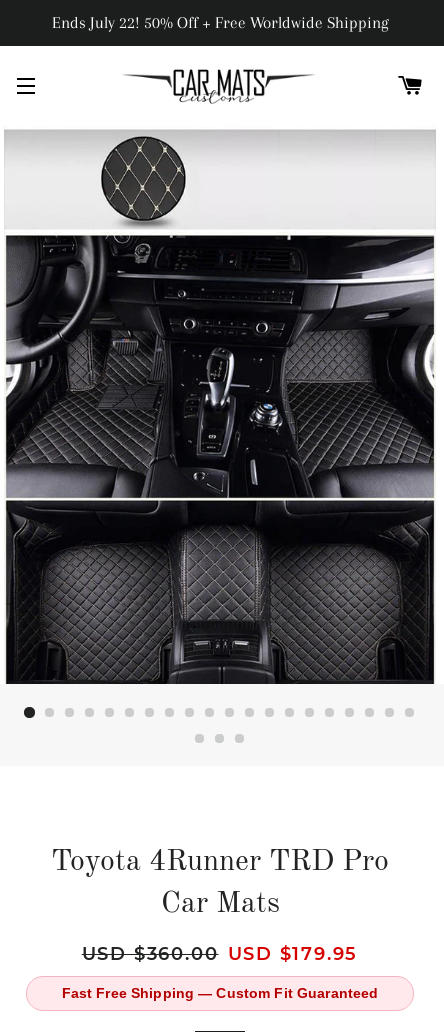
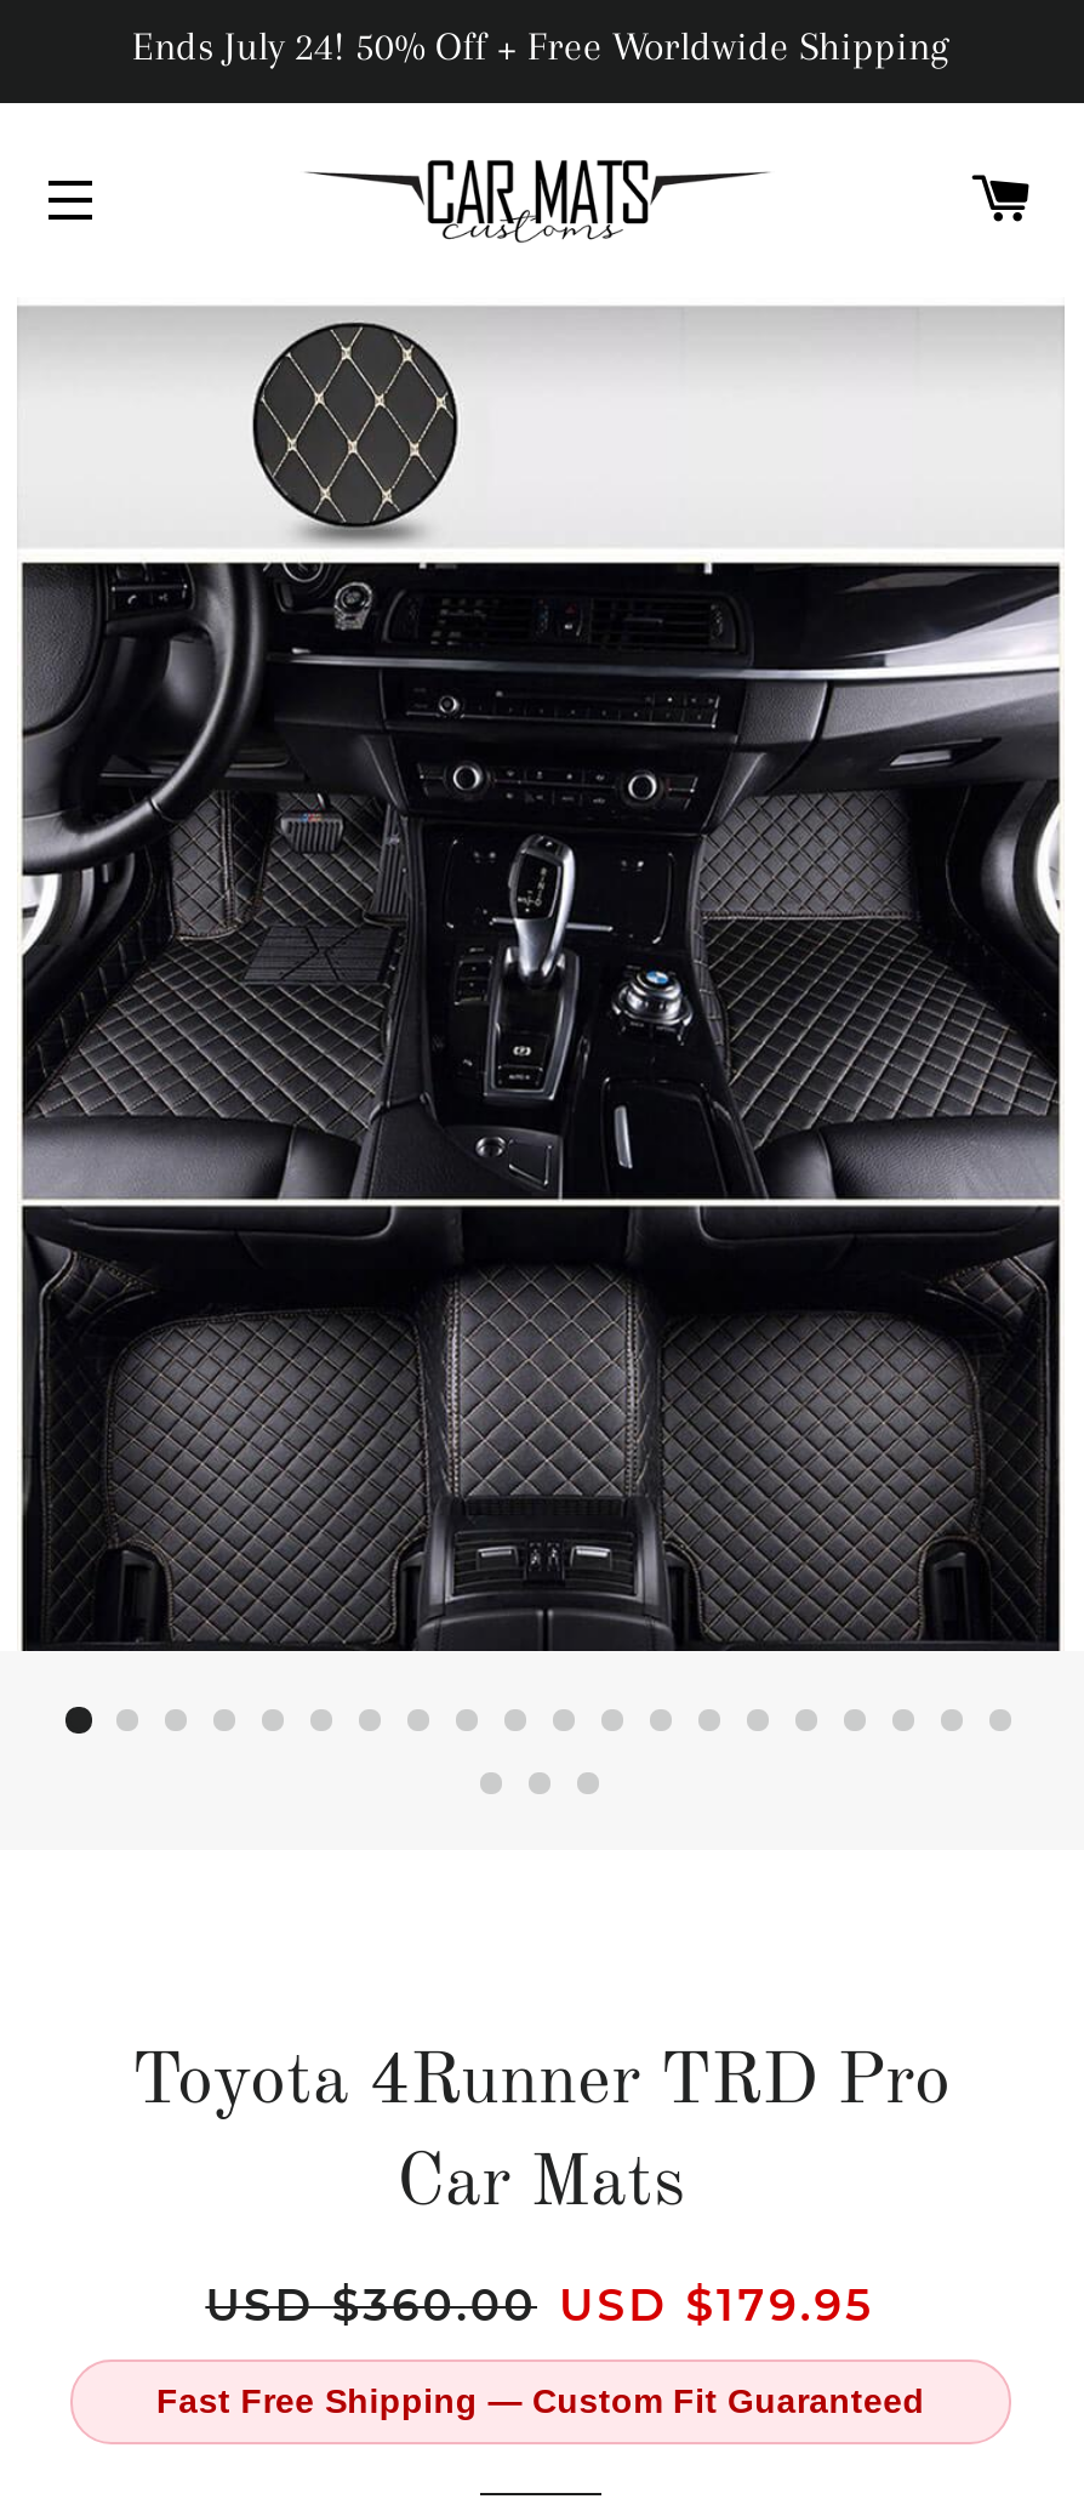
- Ends July 22! 50% Off + Free Worldwide Shipping
+ Ends July 24! 50% Off + Free Worldwide Shipping
